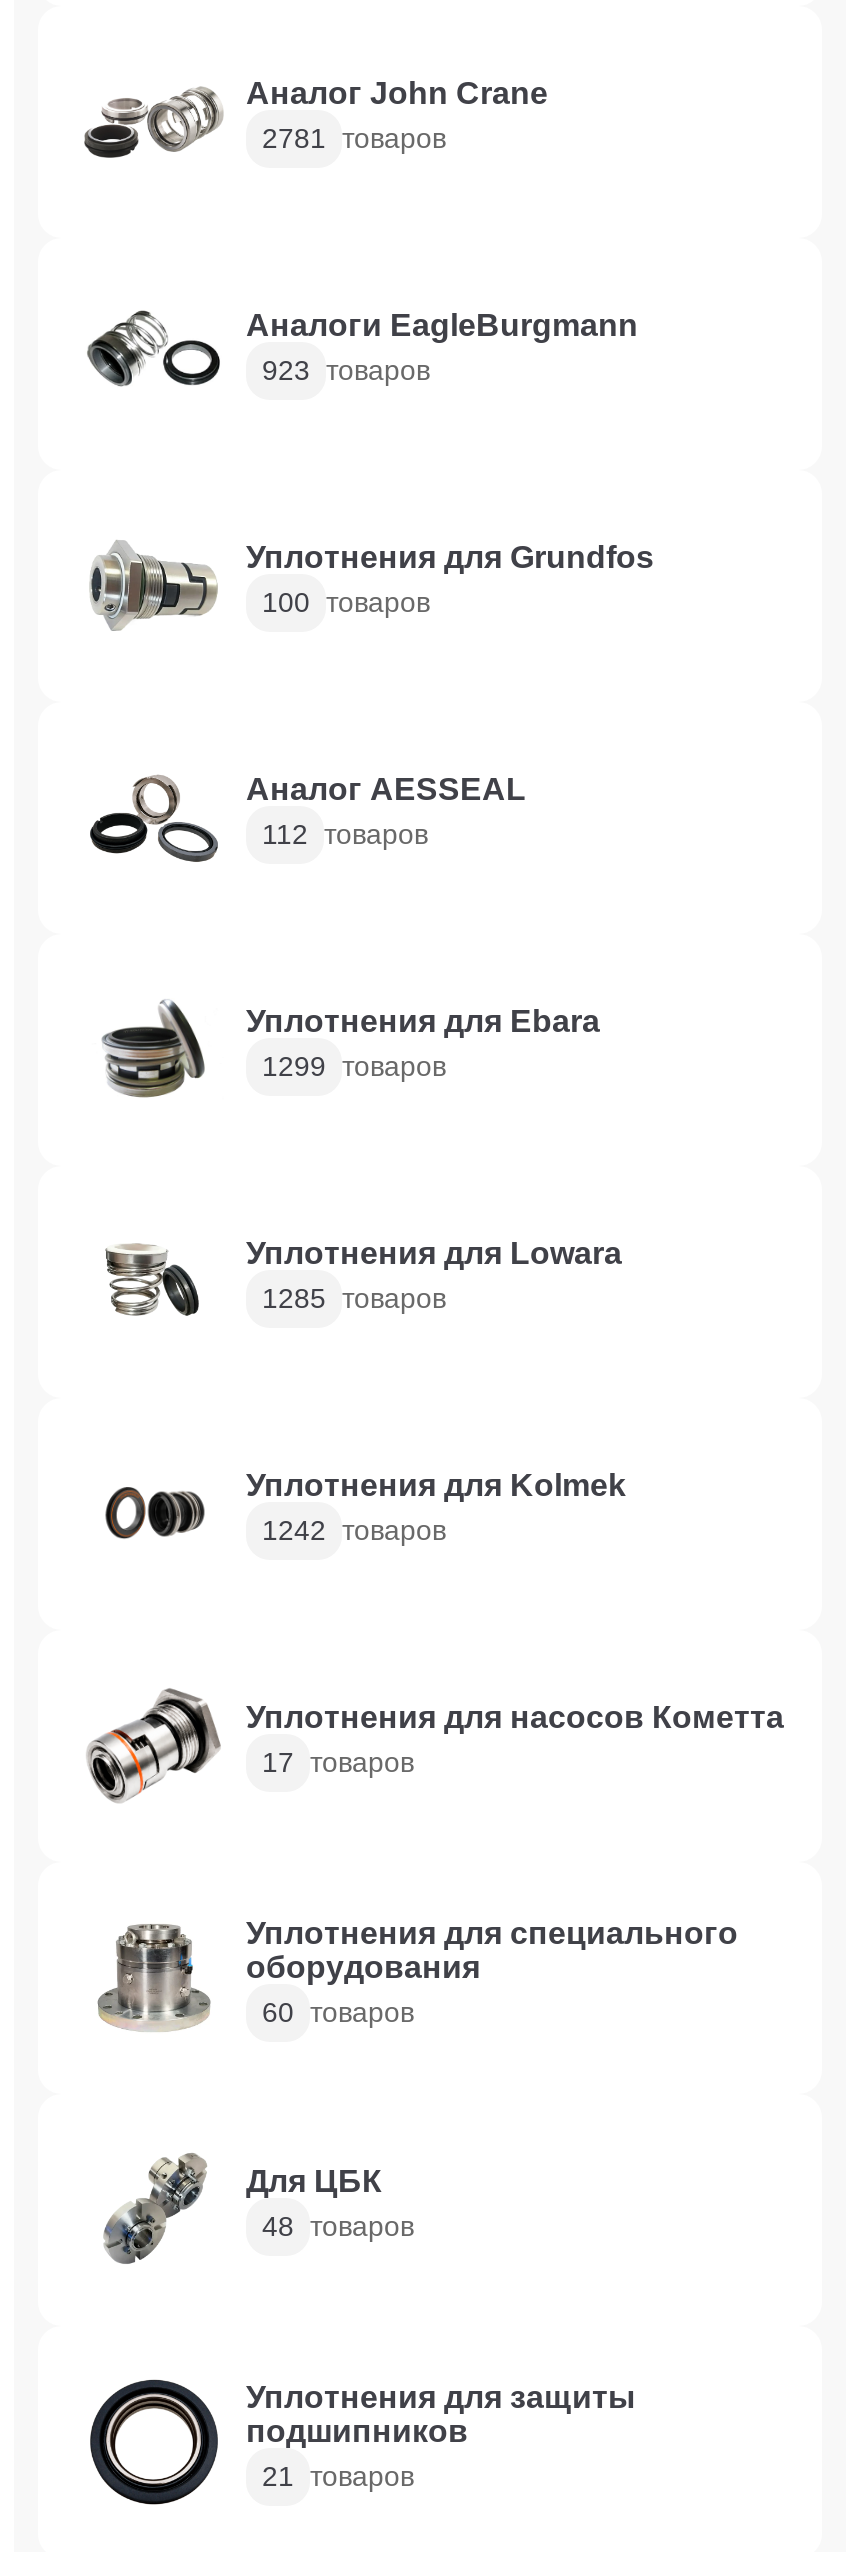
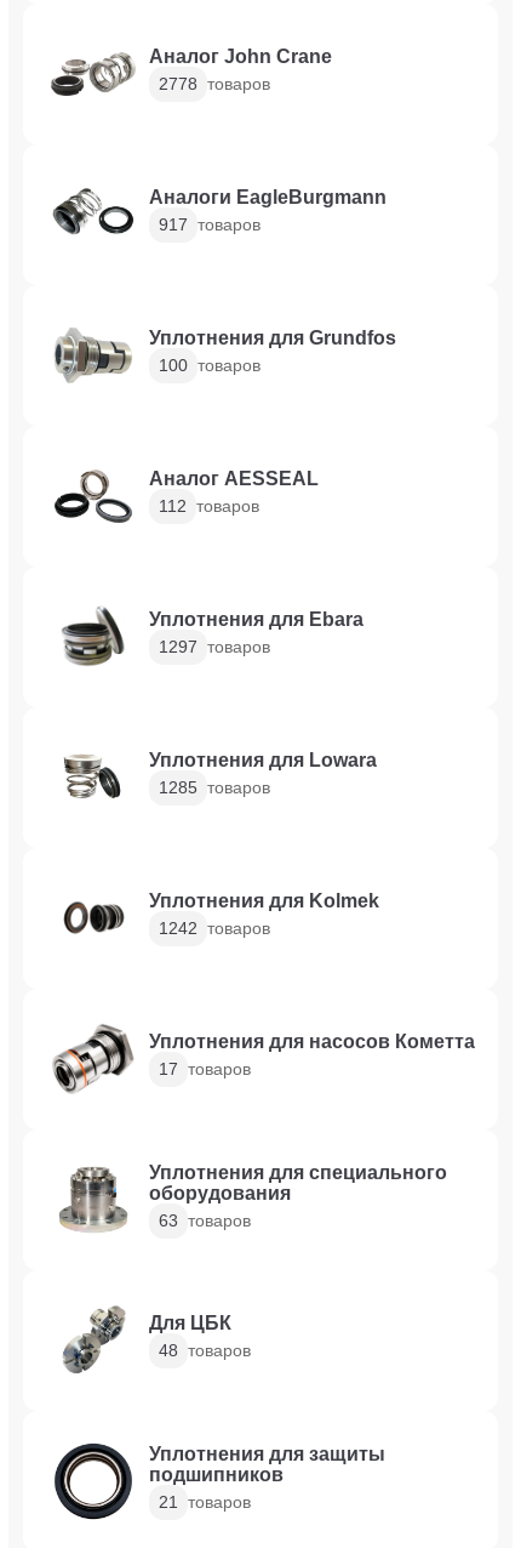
- 2781 товаров
+ 2778 товаров

- 923 товаров
+ 917 товаров

- 1299 товаров
+ 1297 товаров

- 60 товаров
+ 63 товаров
